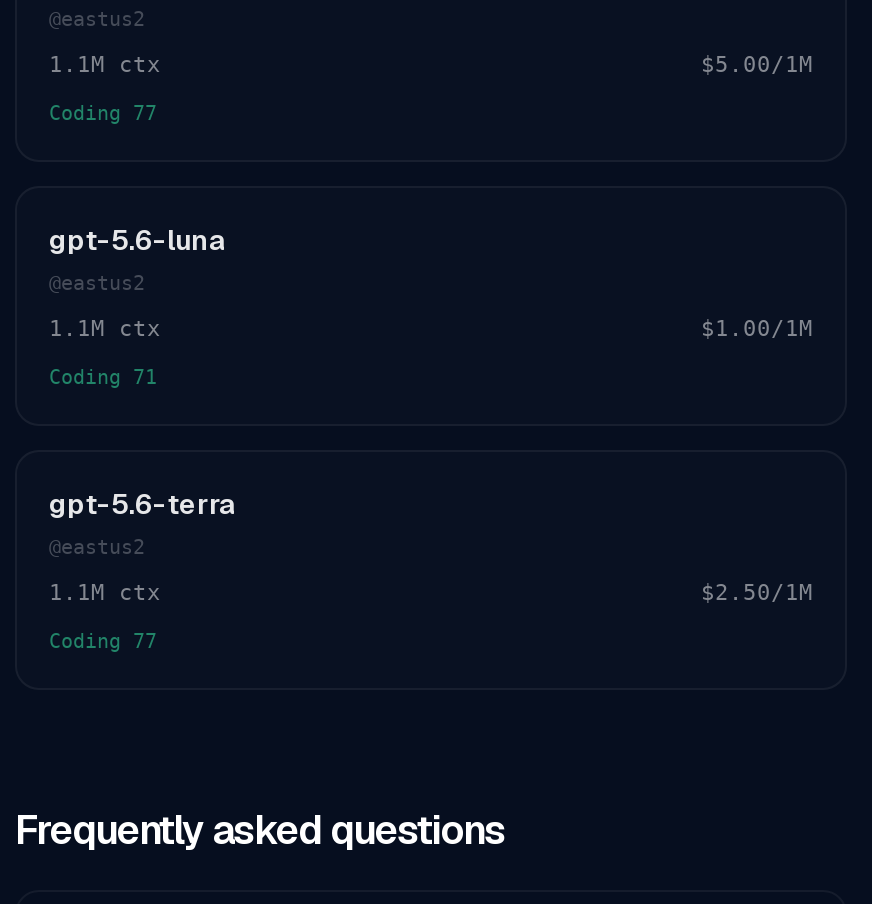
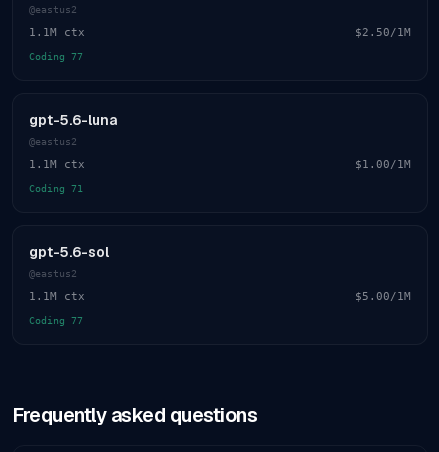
- $5.00/1M
+ $2.50/1M

- gpt-5.6-terra
+ gpt-5.6-sol

- $2.50/1M
+ $5.00/1M
